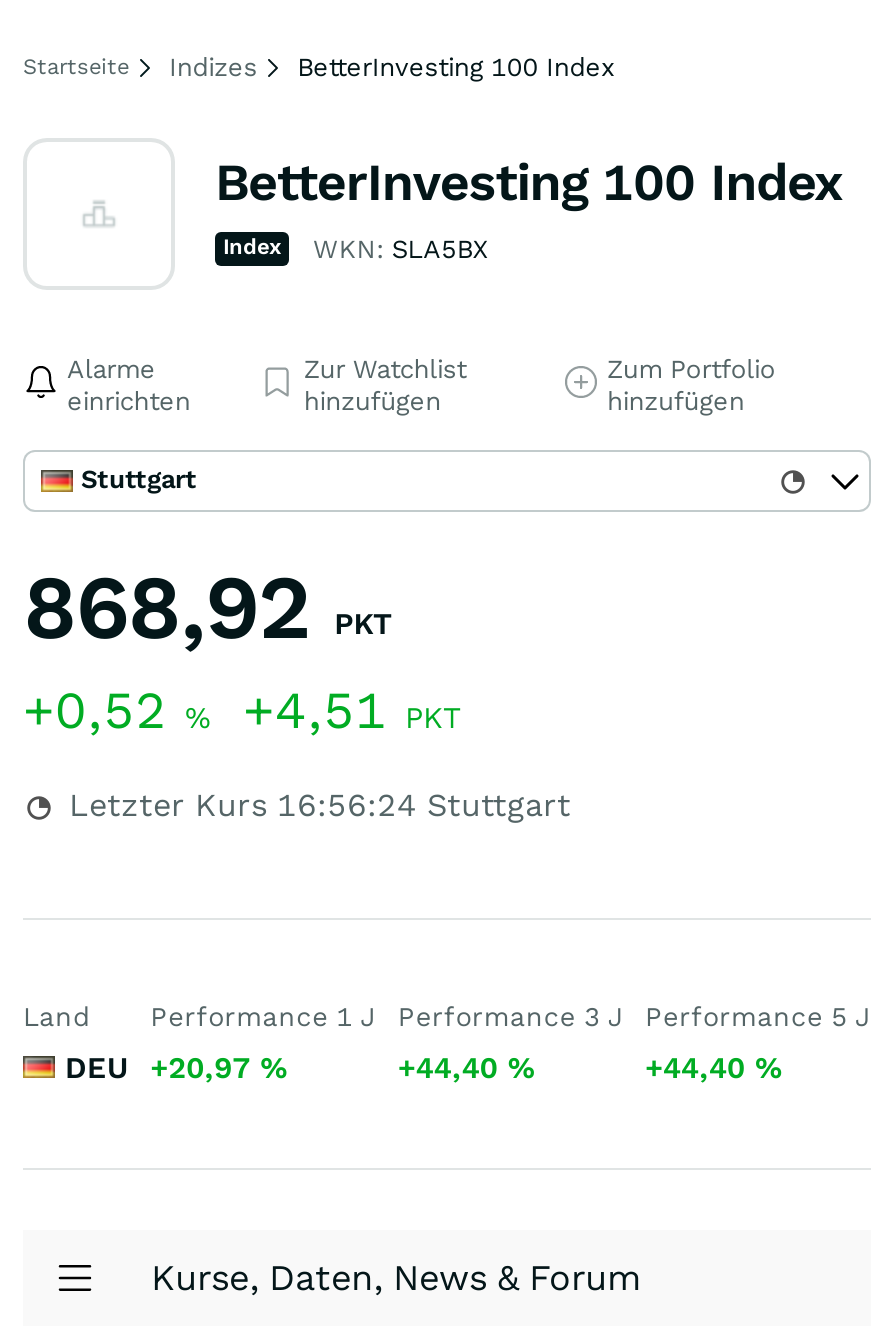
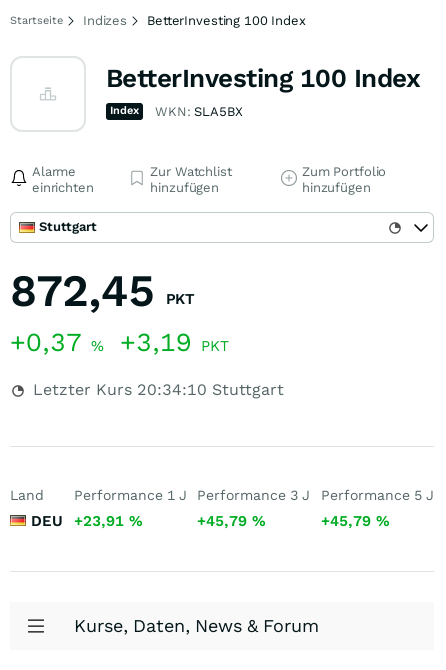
- 868,92 PKT
+ 872,45 PKT

- +0,52% +4,51 PKT
+ +0,37% +3,19 PKT

- Letzter Kurs 16:56:24 Stuttgart
+ Letzter Kurs 20:34:10 Stuttgart

- DEU +20,97%
+ DEU +23,91%

- +44,40%
+ +45,79%

- +44,40%
+ +45,79%
